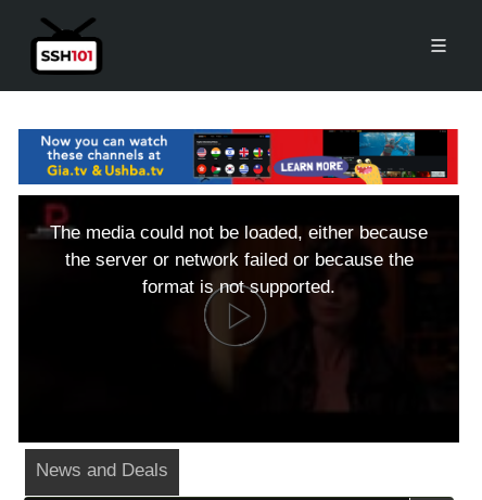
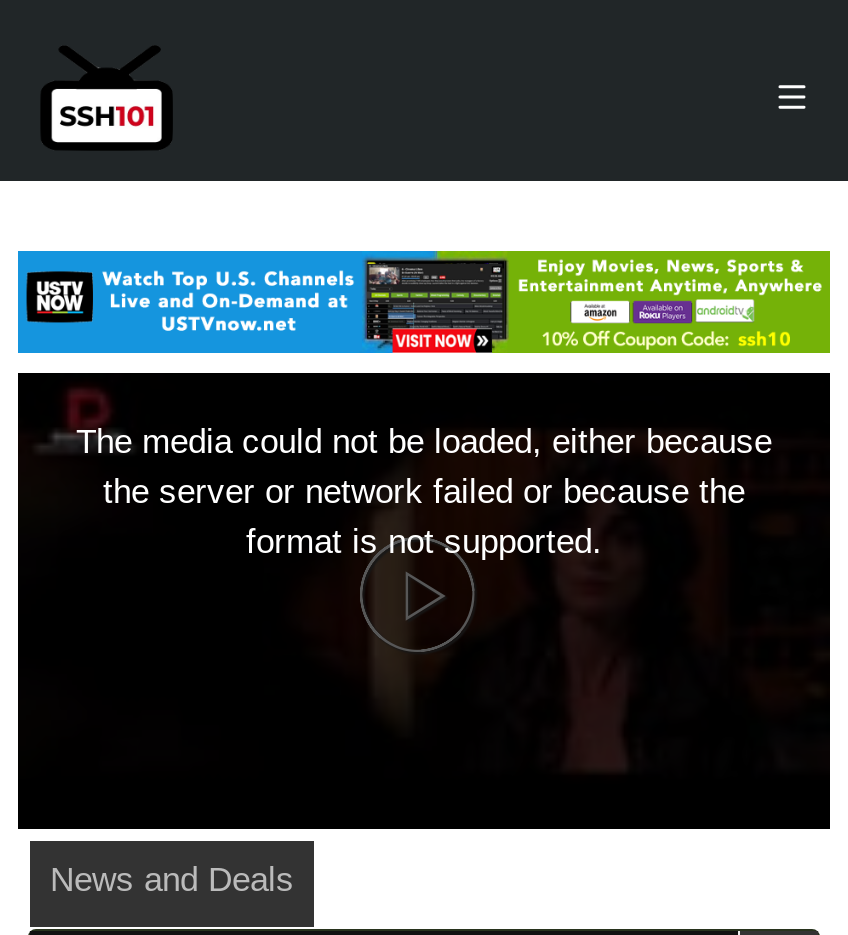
- [image]
+ [image]
